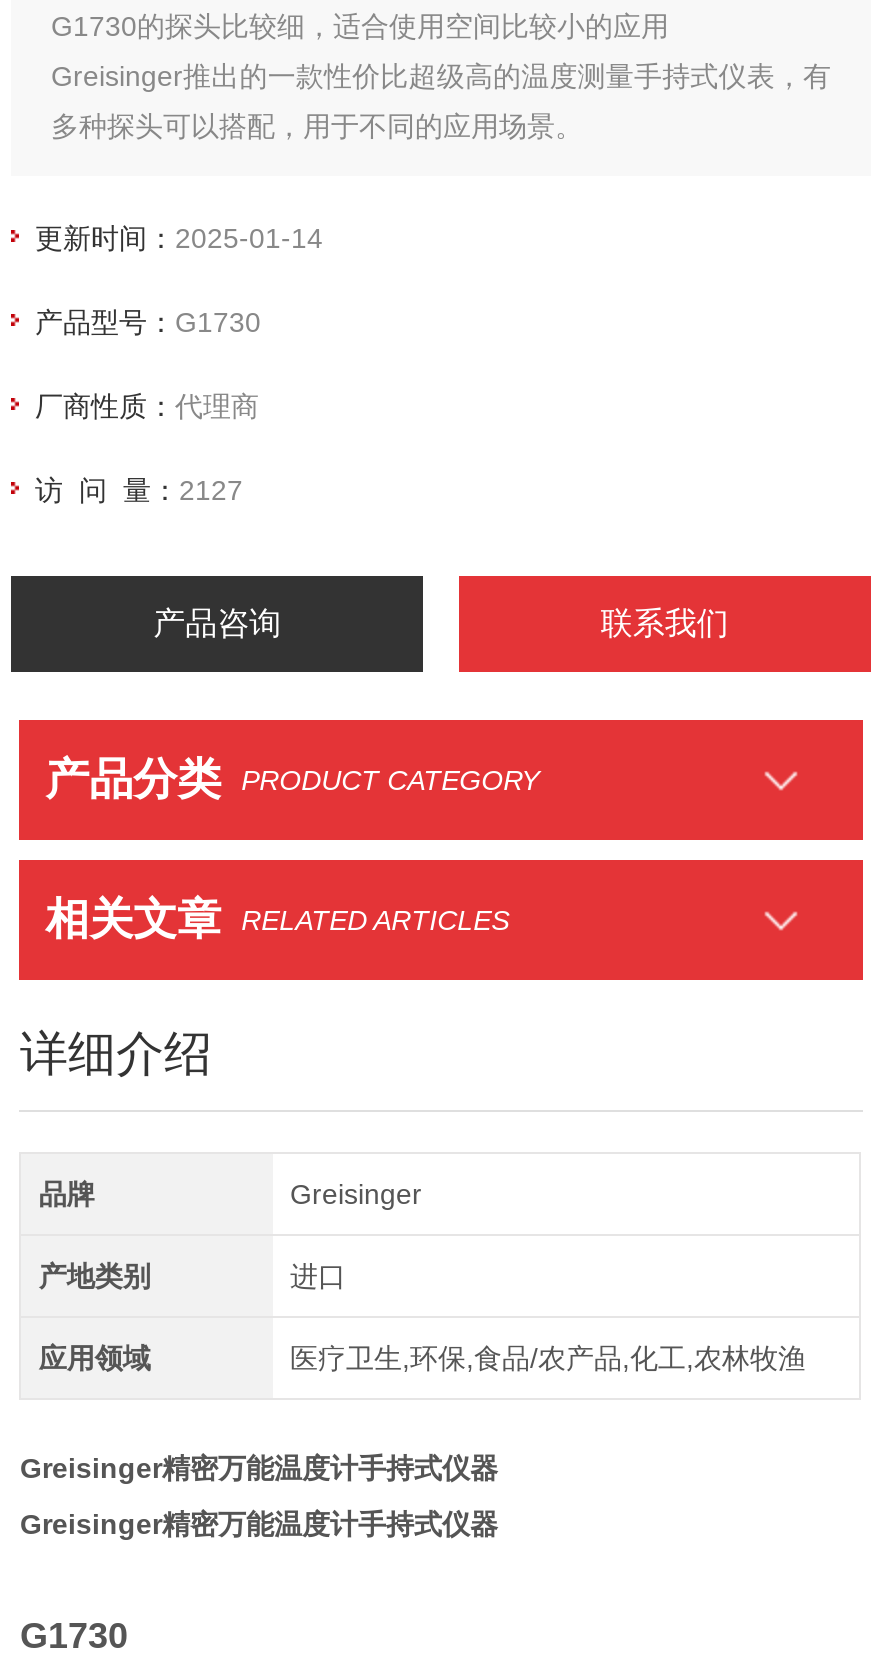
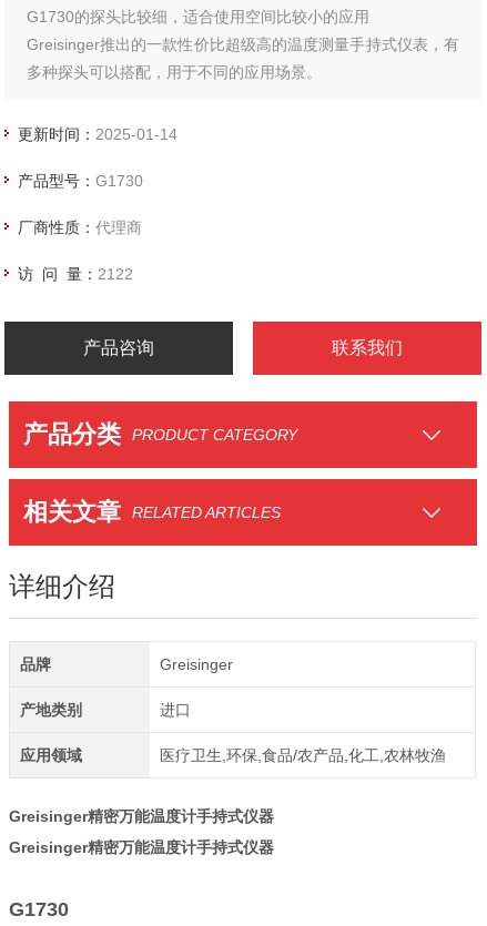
- 访 问 量：2127
+ 访 问 量：2122
